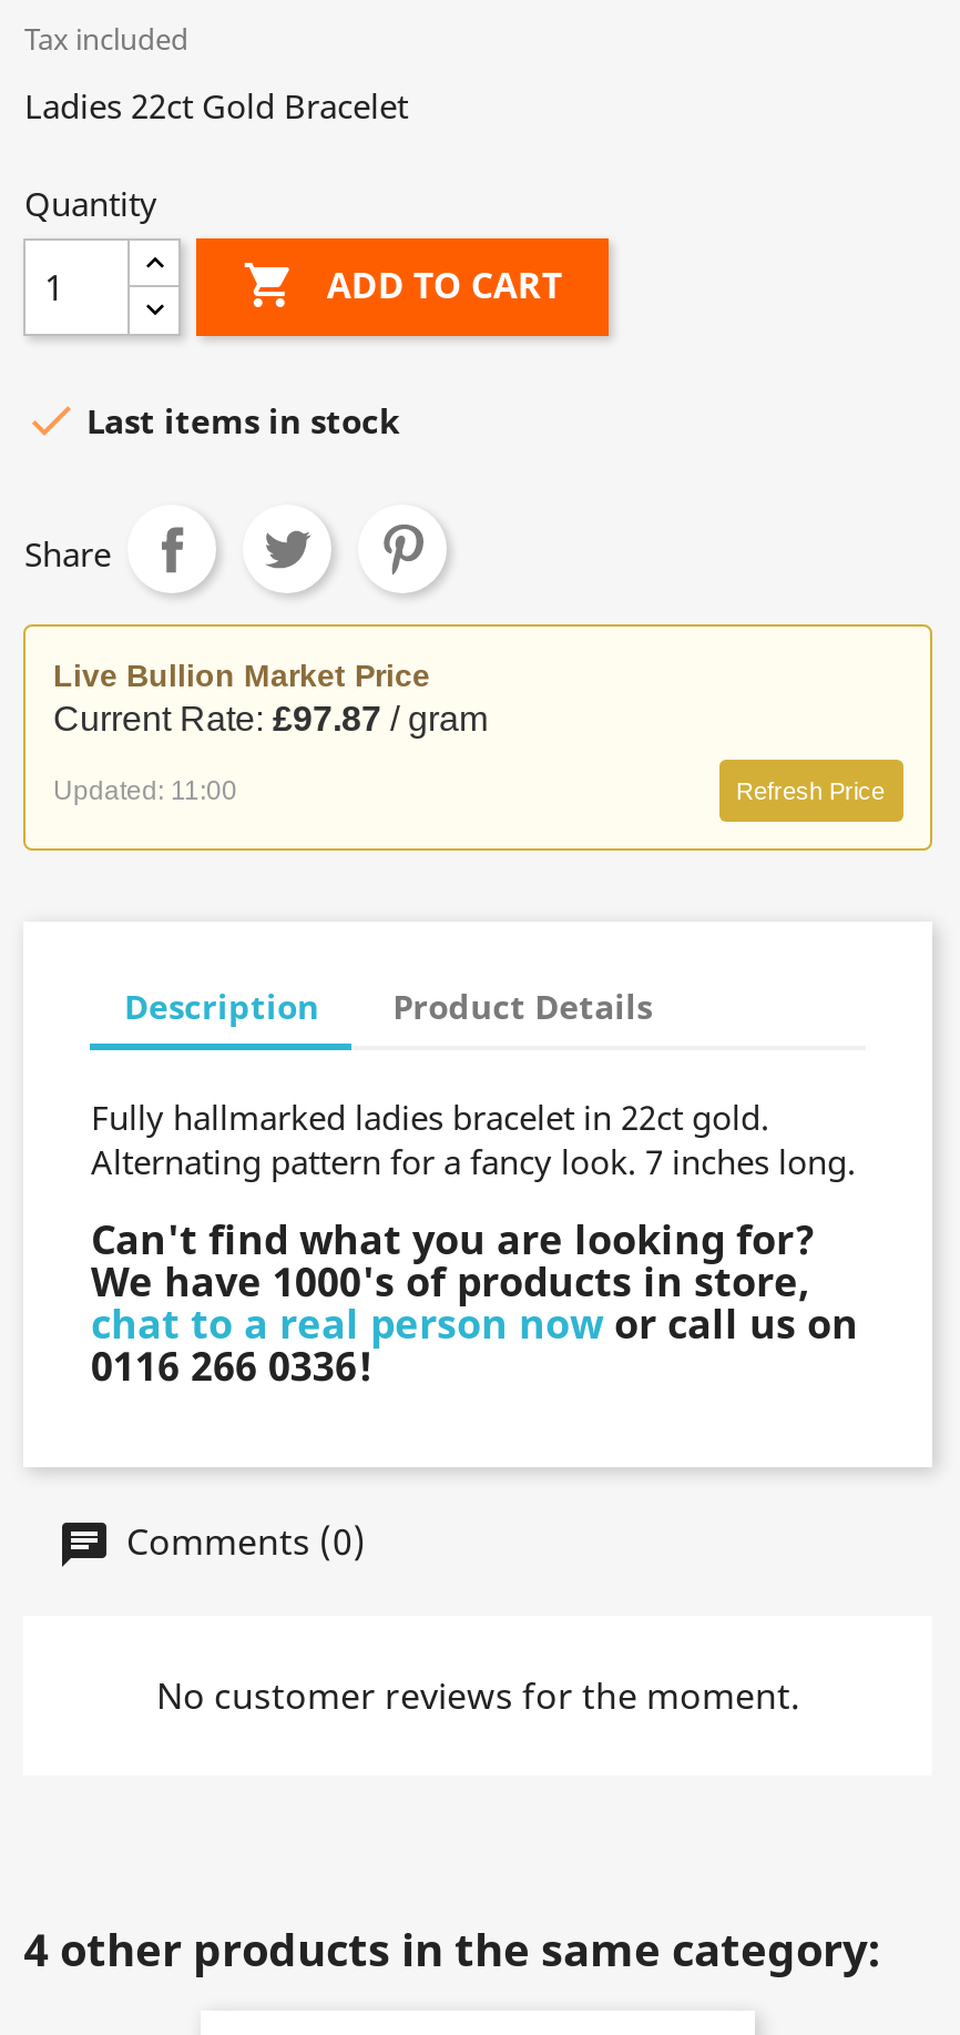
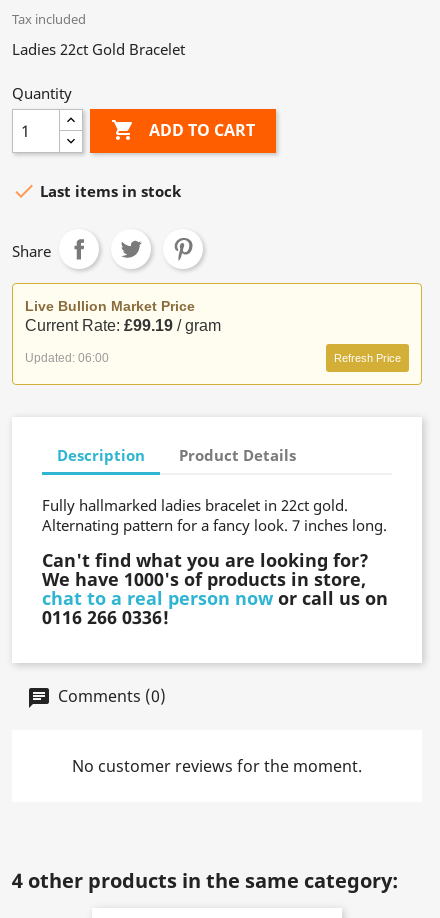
- Current Rate: £97.87 / gram
+ Current Rate: £99.19 / gram

- Updated: 11:00
+ Updated: 06:00
